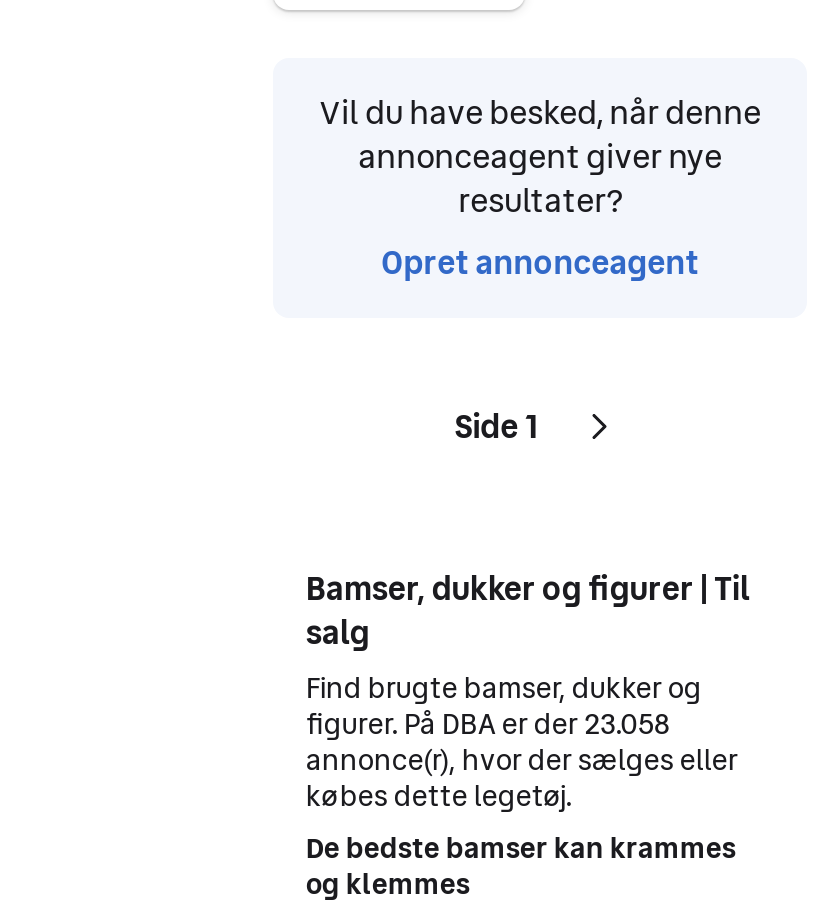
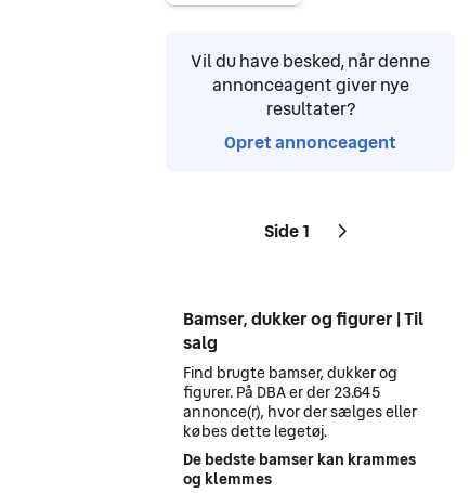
- figurer. På DBA er der 23.058
+ figurer. På DBA er der 23.645
